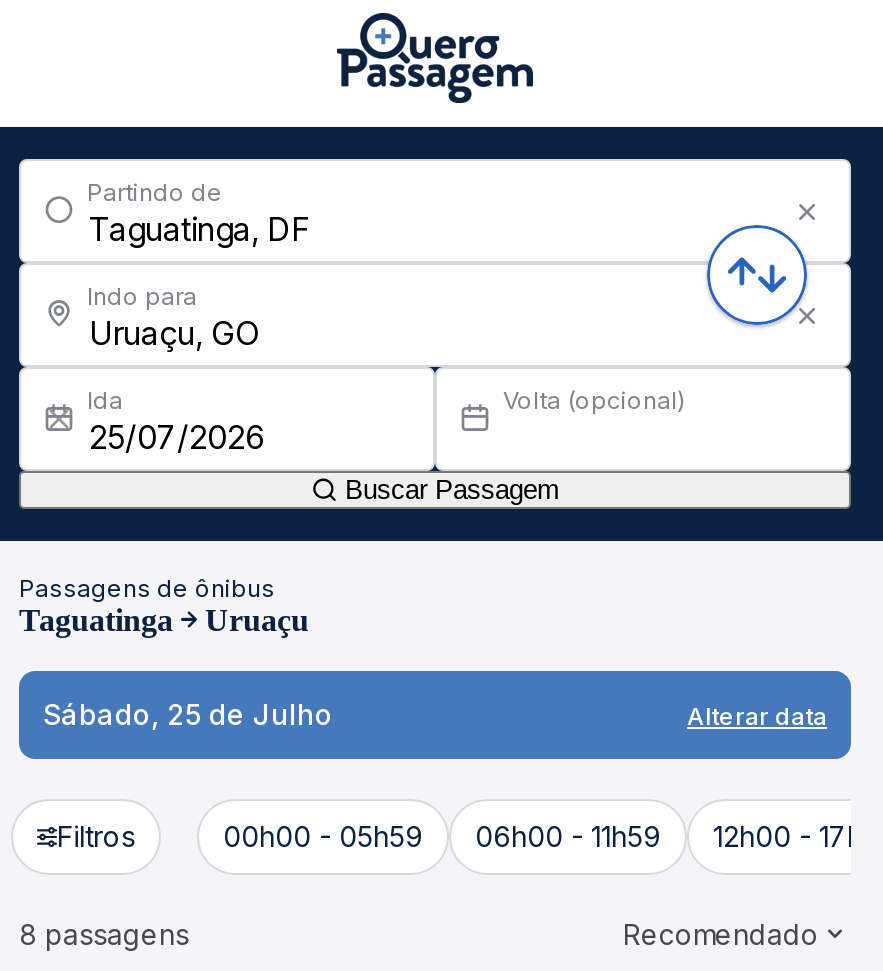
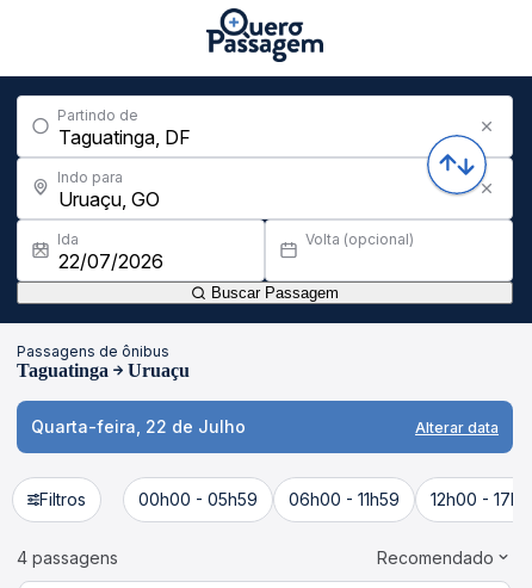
- Sábado, 25 de Julho
+ Quarta-feira, 22 de Julho

- 8 passagens
+ 4 passagens
